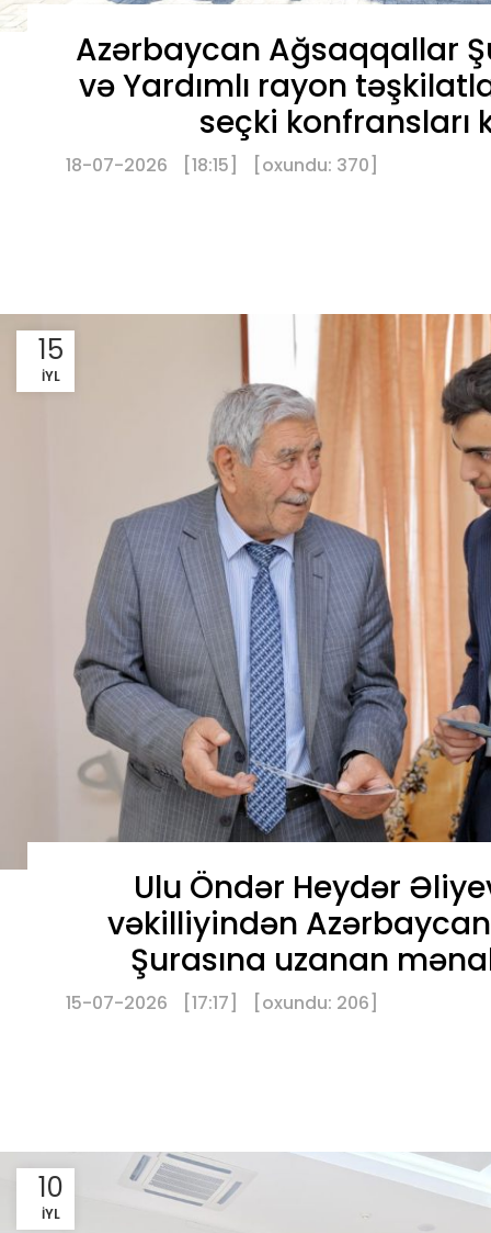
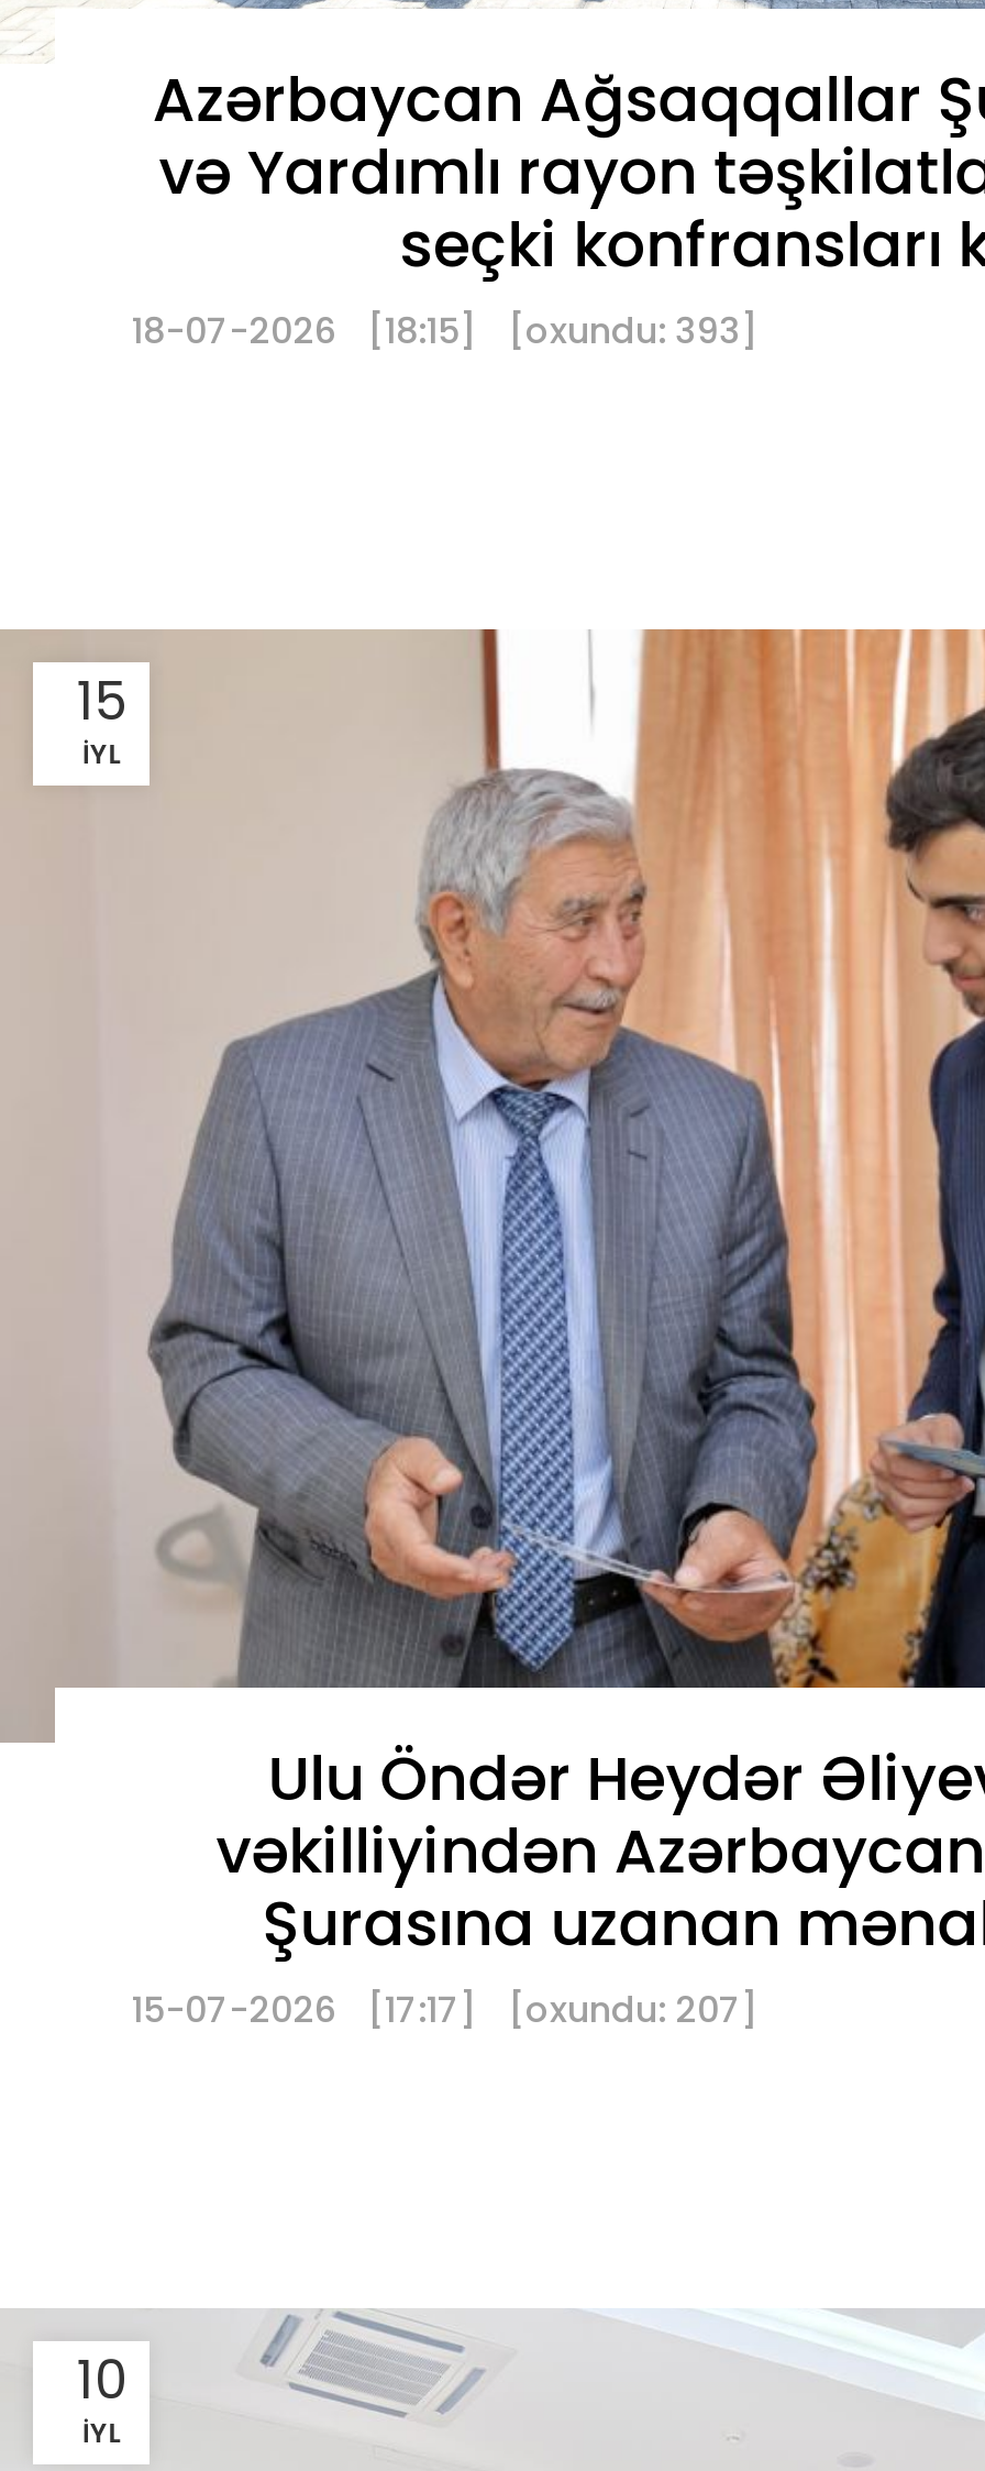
- 18-07-2026 [18:15] [oxundu: 370]
+ 18-07-2026 [18:15] [oxundu: 393]

- 15-07-2026 [17:17] [oxundu: 206]
+ 15-07-2026 [17:17] [oxundu: 207]
